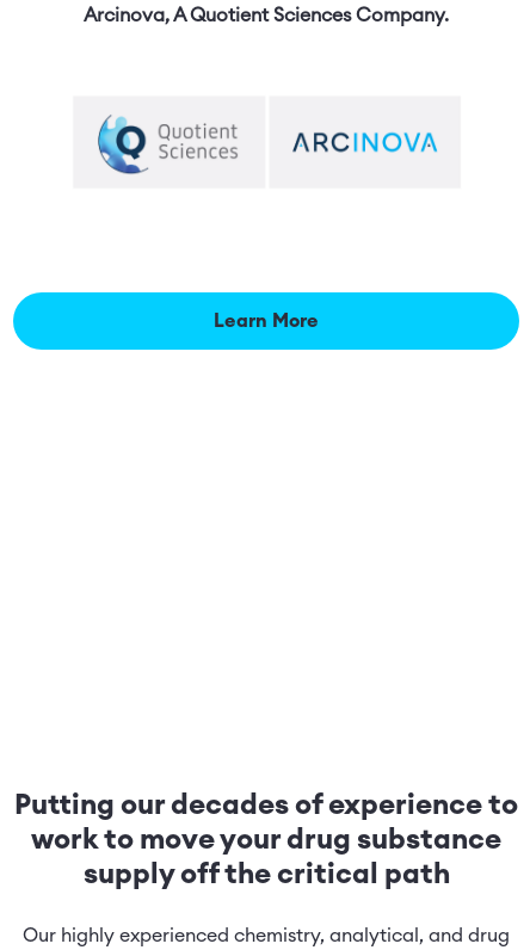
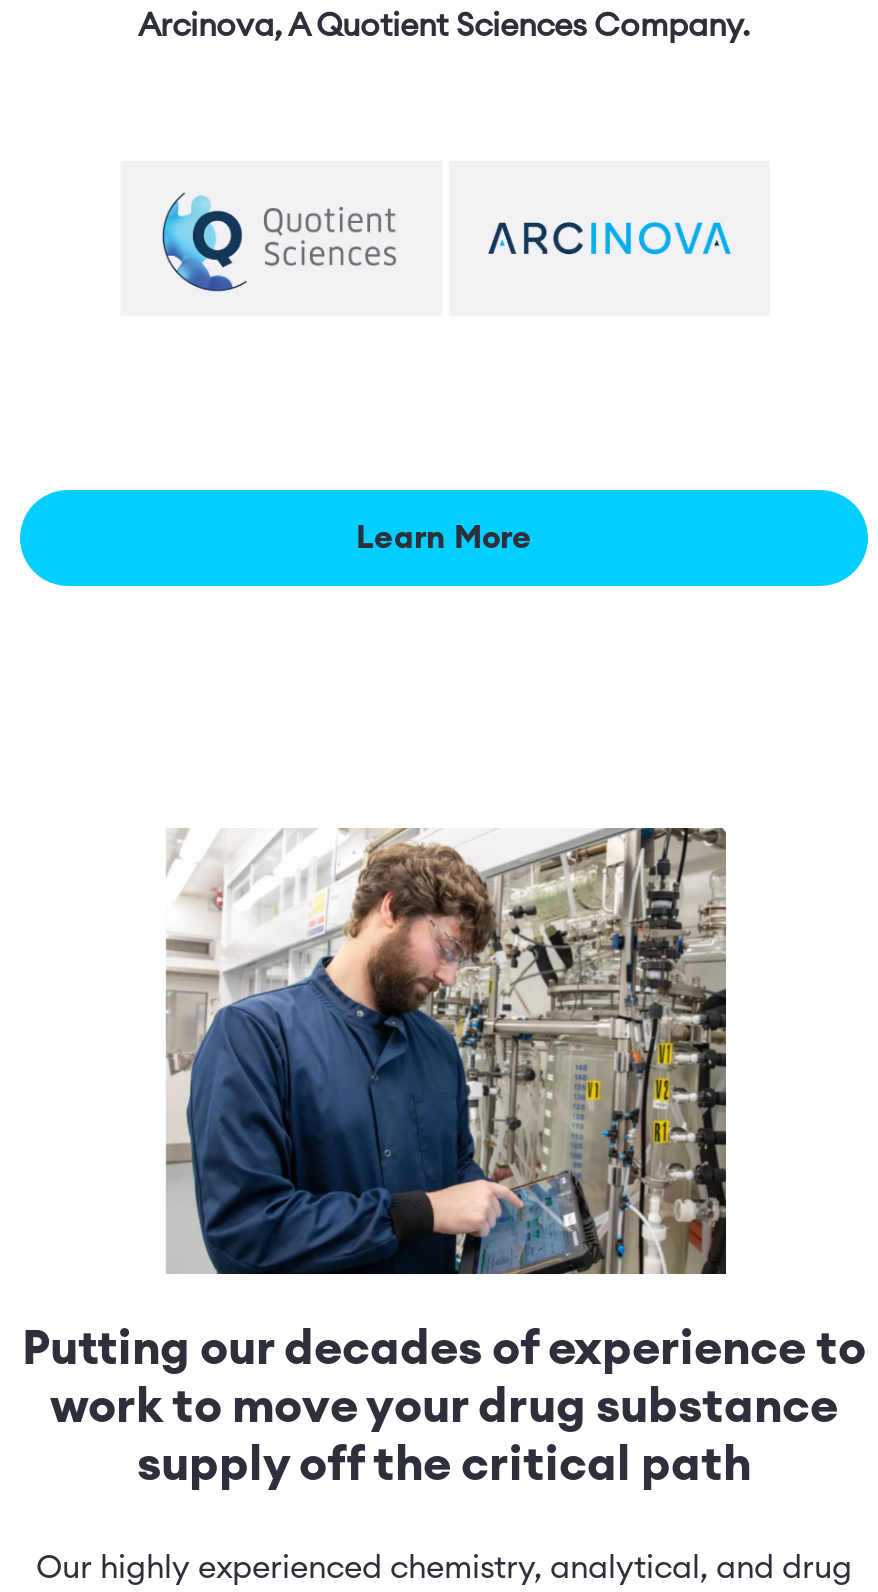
+ [image]
